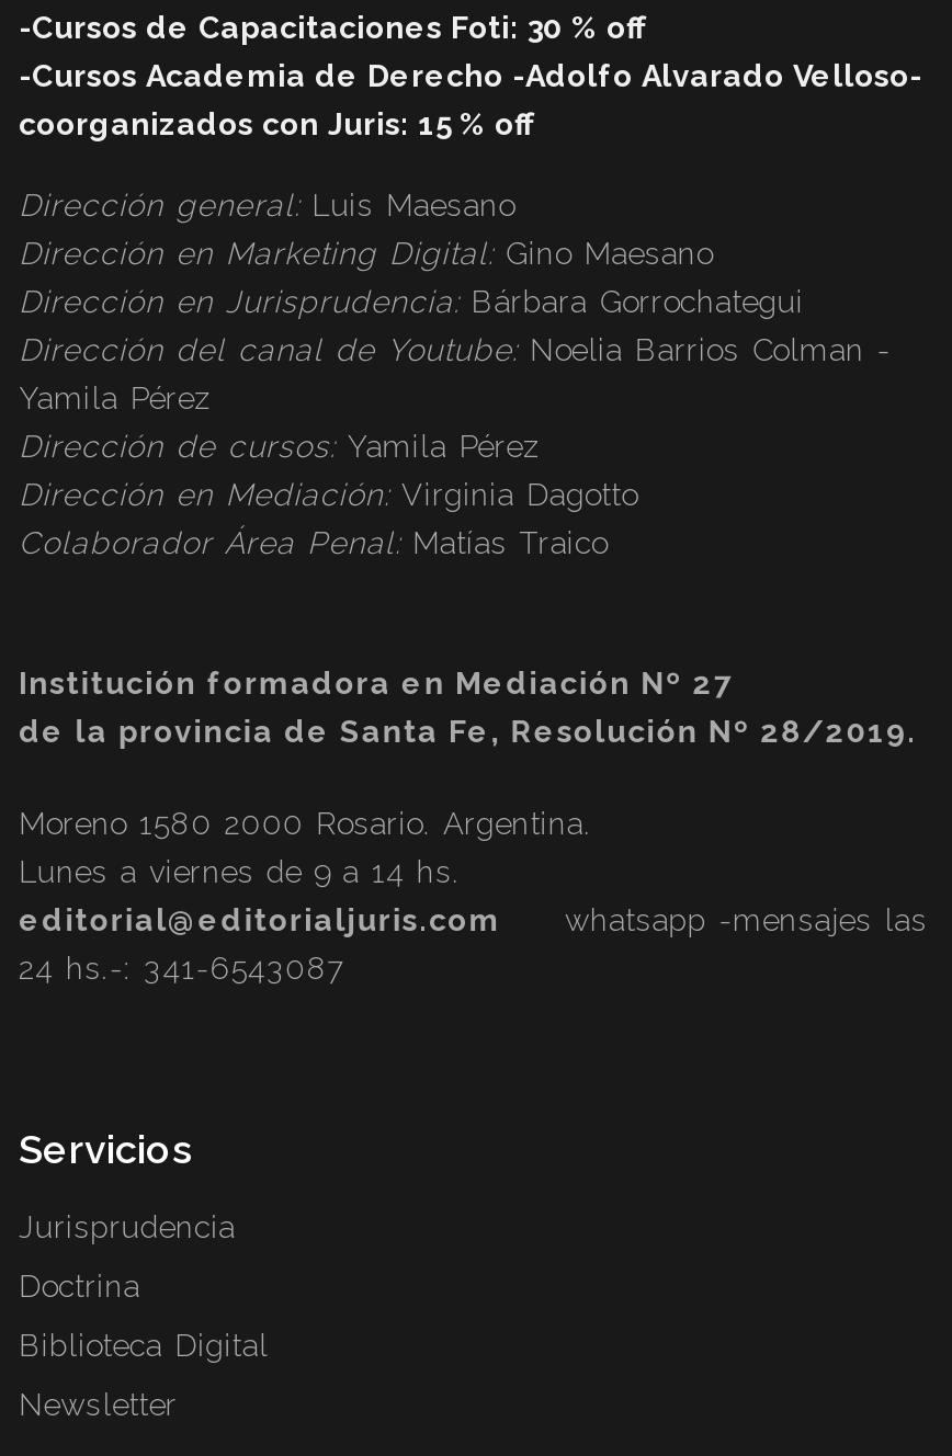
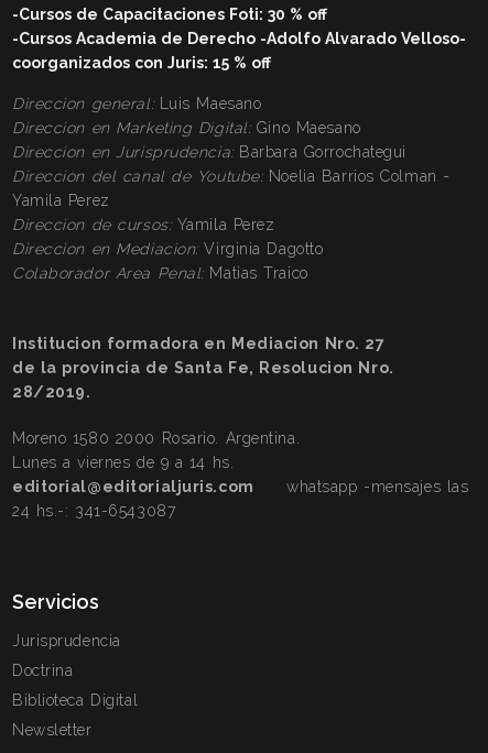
- Dirección general: Luis Maesano
- Dirección en Marketing Digital: Gino Maesano
- Dirección en Jurisprudencia: Bárbara Gorrochategui
- Dirección del canal de Youtube: Noelia Barrios Colman -
- Yamila Pérez
- Dirección de cursos: Yamila Pérez
- Dirección en Mediación: Virginia Dagotto
- Colaborador Área Penal: Matías Traico
+ Direccion general: Luis Maesano
+ Direccion en Marketing Digital: Gino Maesano
+ Direccion en Jurisprudencia: Barbara Gorrochategui
+ Direccion del canal de Youtube: Noelia Barrios Colman -
+ Yamila Perez
+ Direccion de cursos: Yamila Perez
+ Direccion en Mediacion: Virginia Dagotto
+ Colaborador Area Penal: Matias Traico

- Institución formadora en Mediación Nº 27
- de la provincia de Santa Fe, Resolución Nº 28/2019.
+ Institucion formadora en Mediacion Nro. 27
+ de la provincia de Santa Fe, Resolucion Nro.
+ 28/2019.
